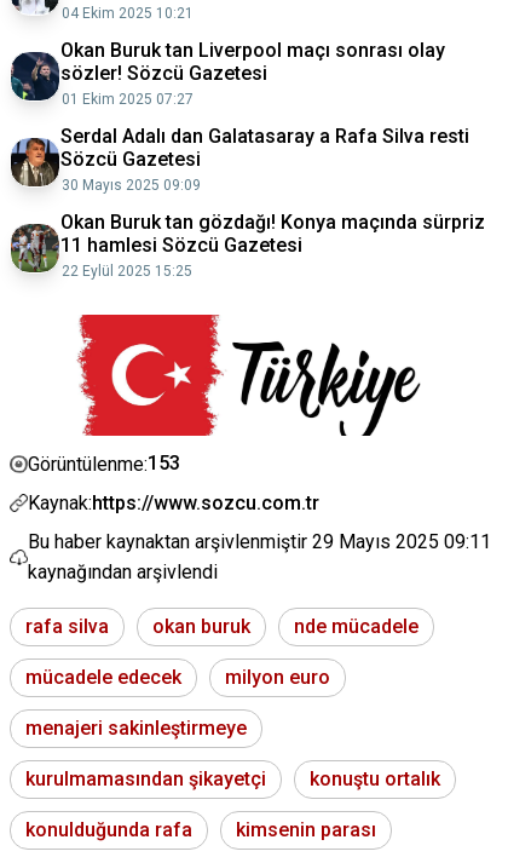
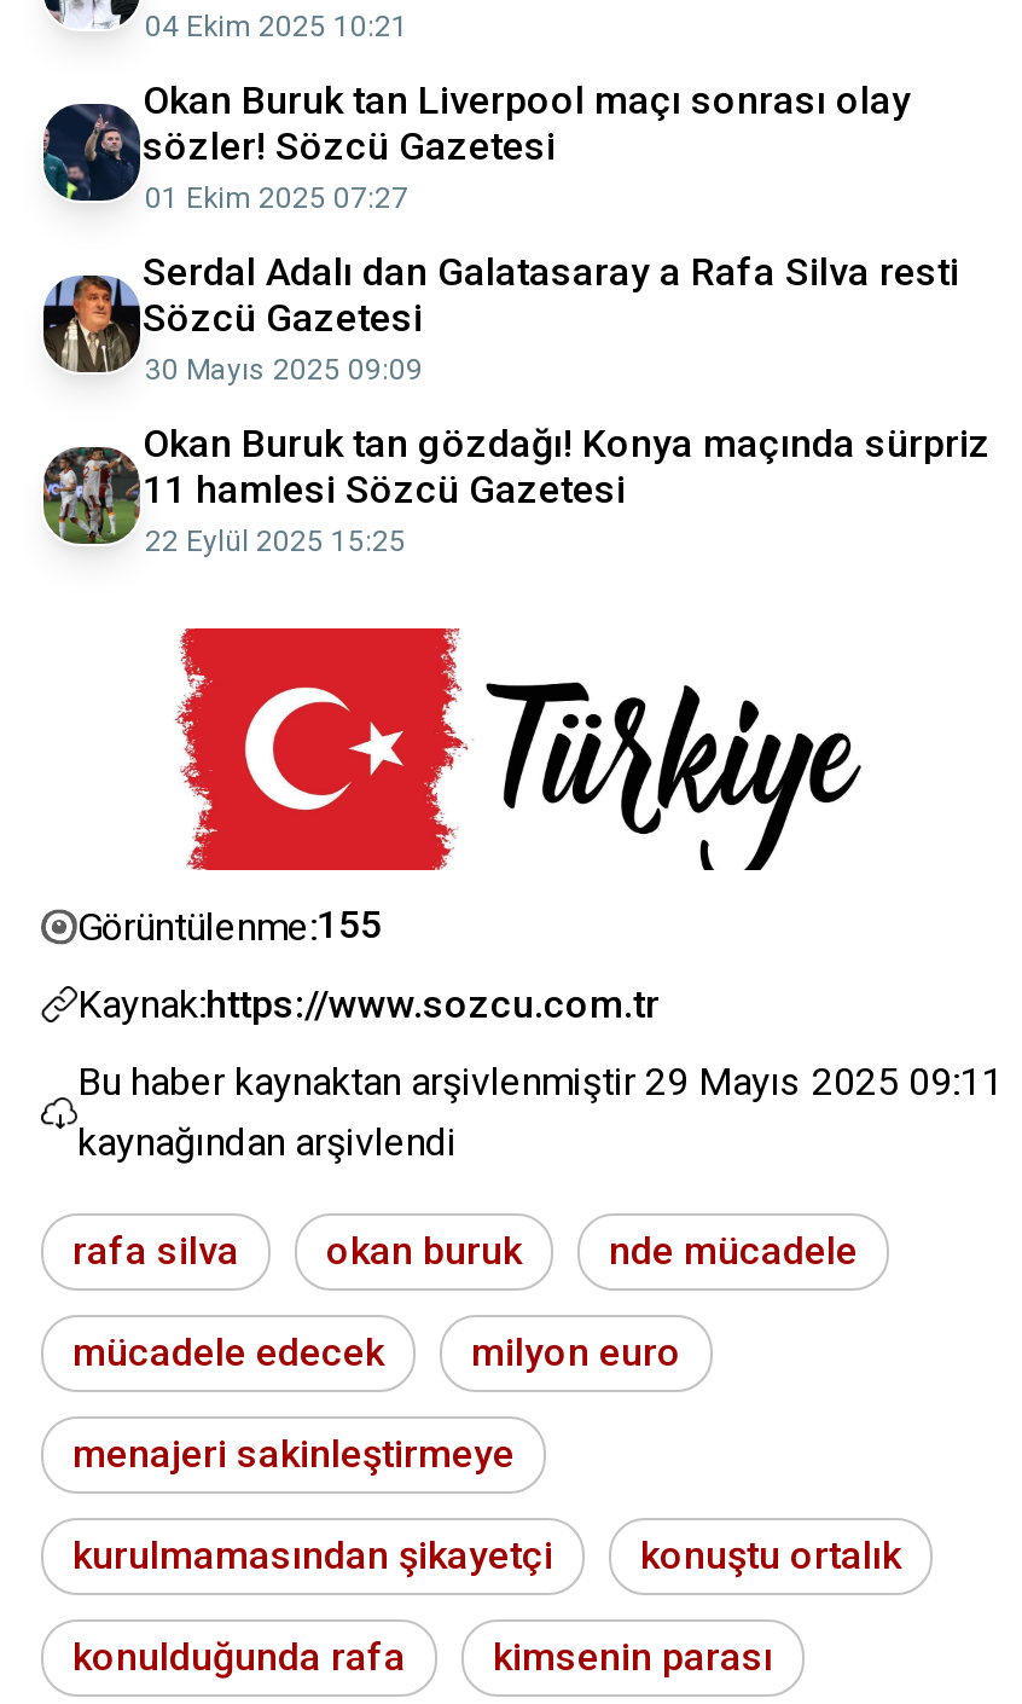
- Görüntülenme:153
+ Görüntülenme:155
